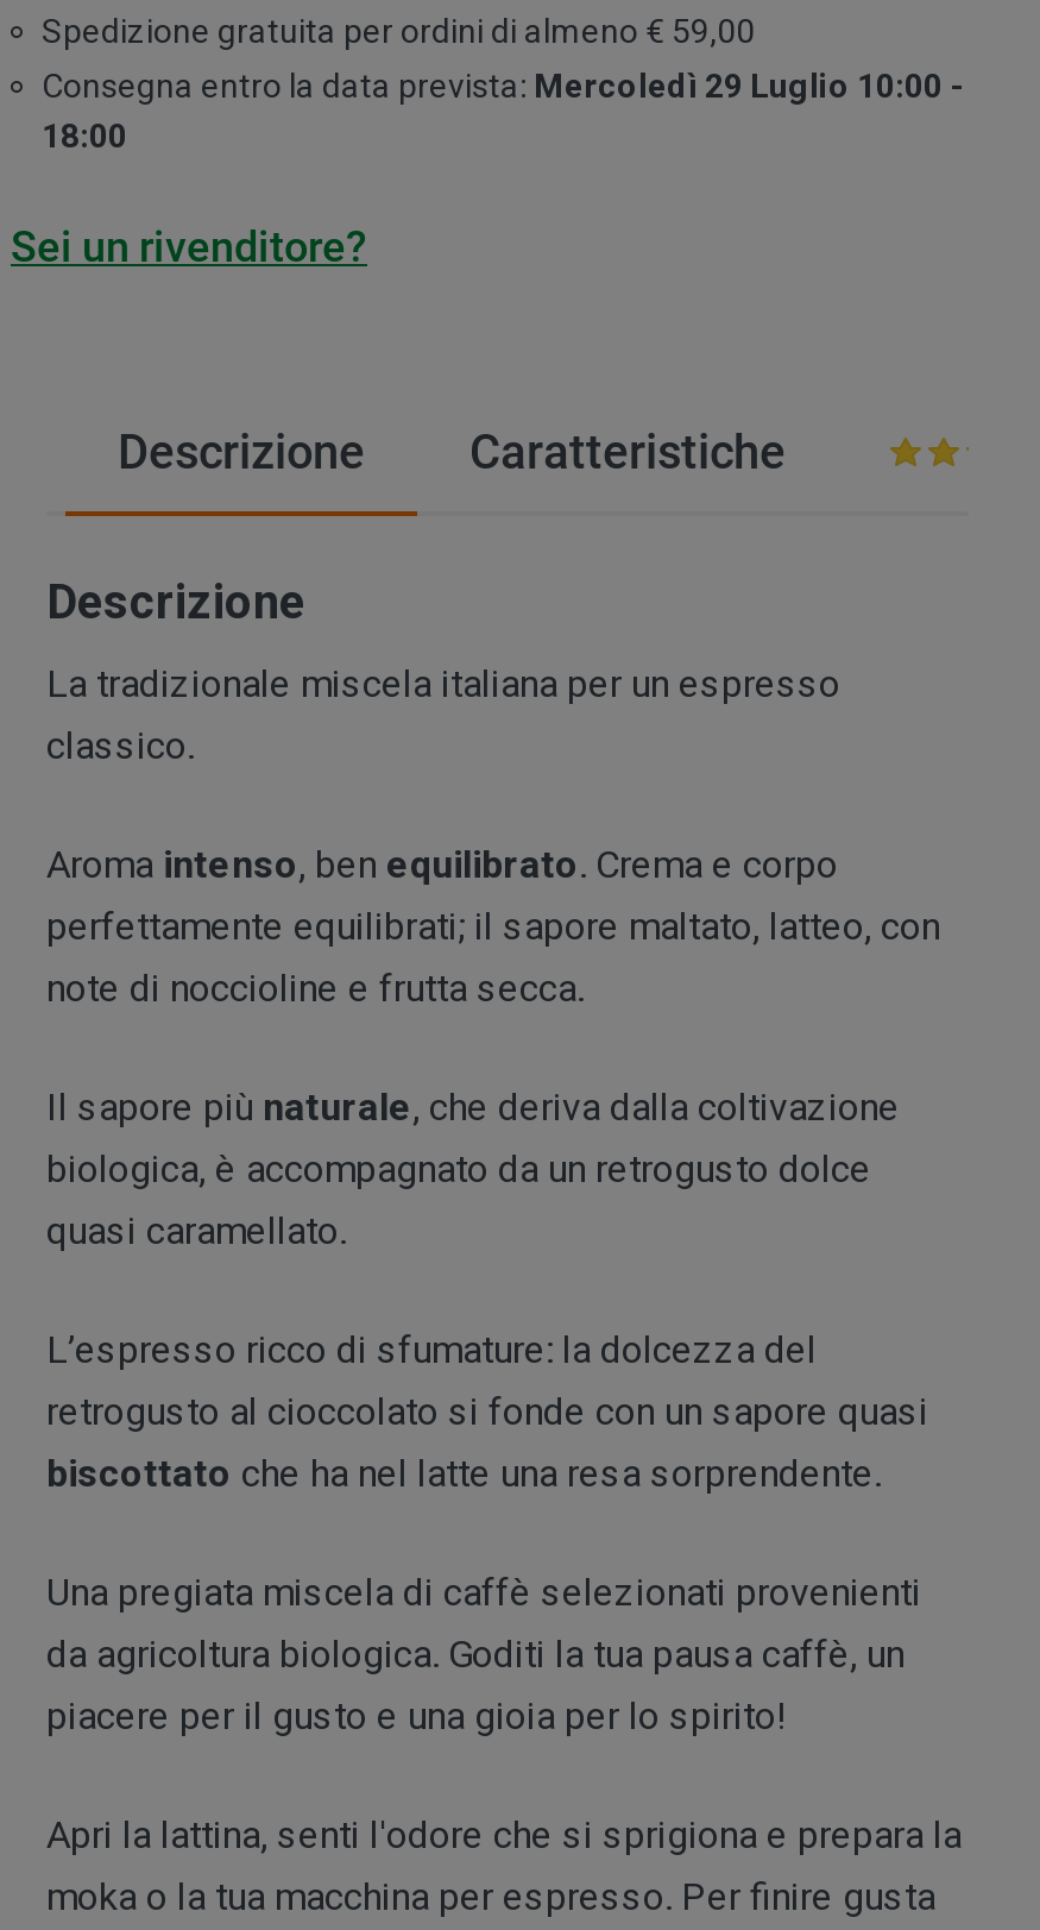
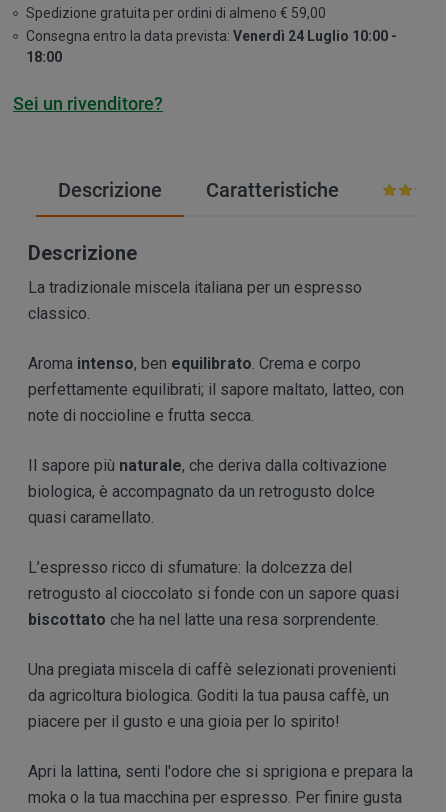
- Consegna entro la data prevista: Mercoledì 29 Luglio 10:00 -
+ Consegna entro la data prevista: Venerdì 24 Luglio 10:00 -
